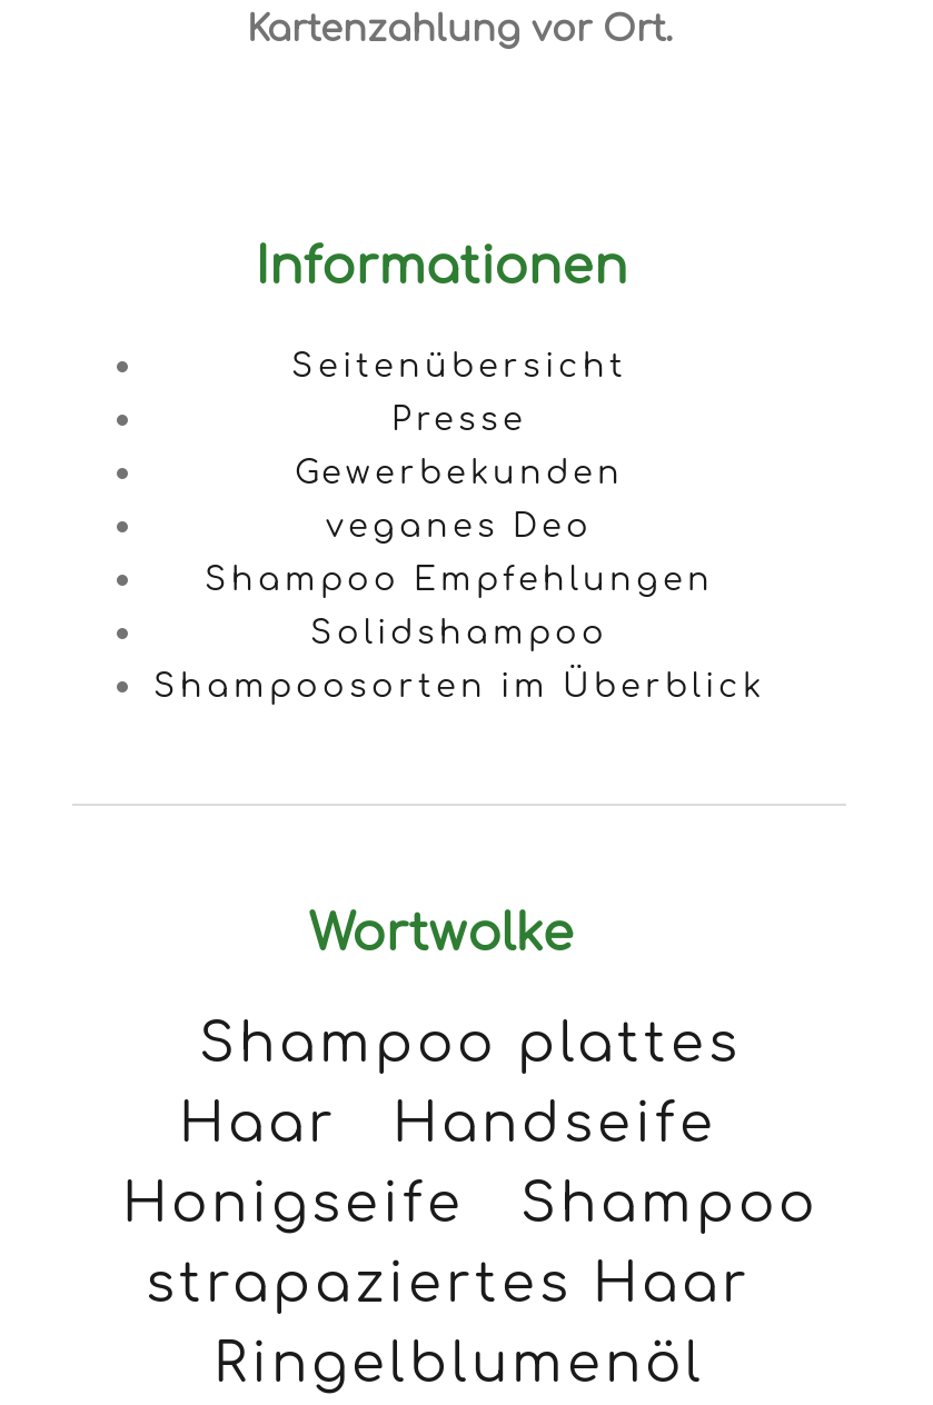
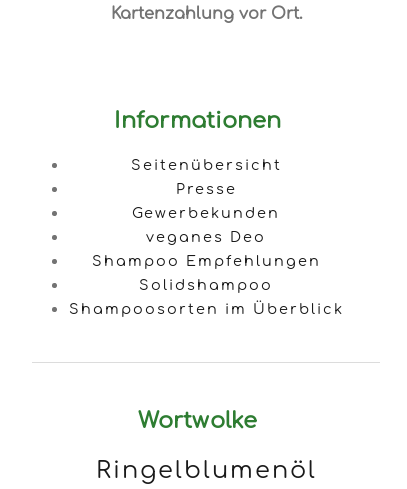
- Shampoo plattes
- Haar
- Handseife
- Honigseife
- Shampoo
- strapaziertes Haar
